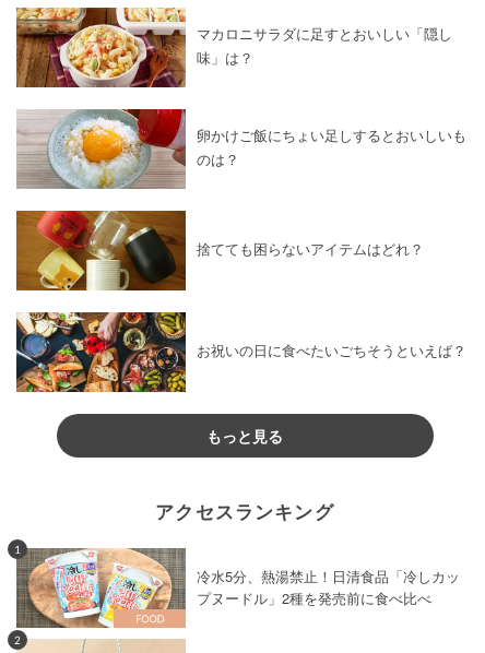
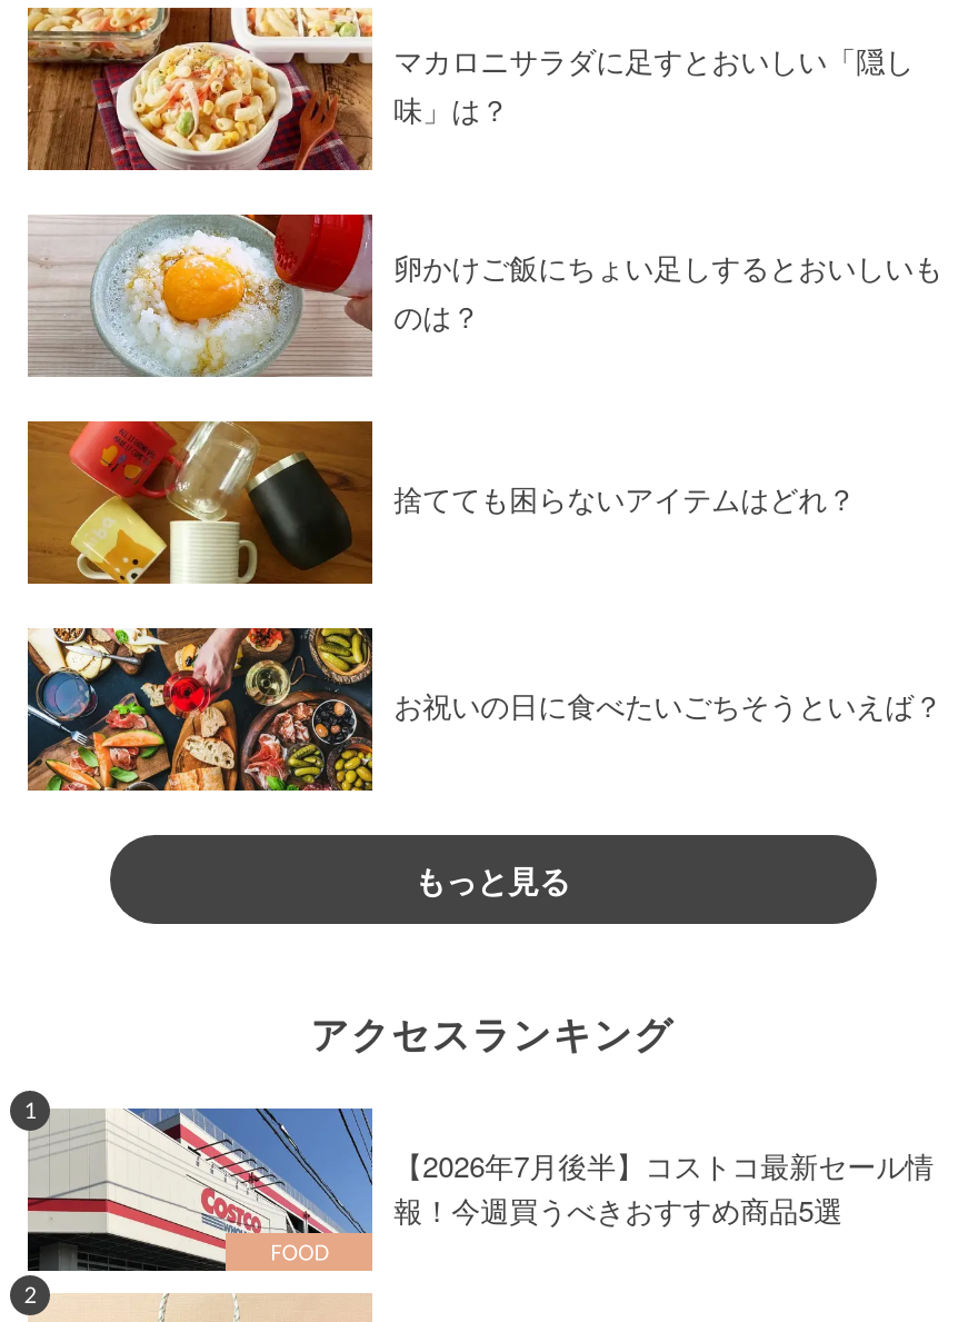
- [image]
- 冷水5分、熱湯禁止！日清食品「冷しカッ
- プヌードル」2種を発売前に食べ比べ
+ [image]
+ 【2026年7月後半】コストコ最新セール情
+ 報！今週買うべきおすすめ商品5選
